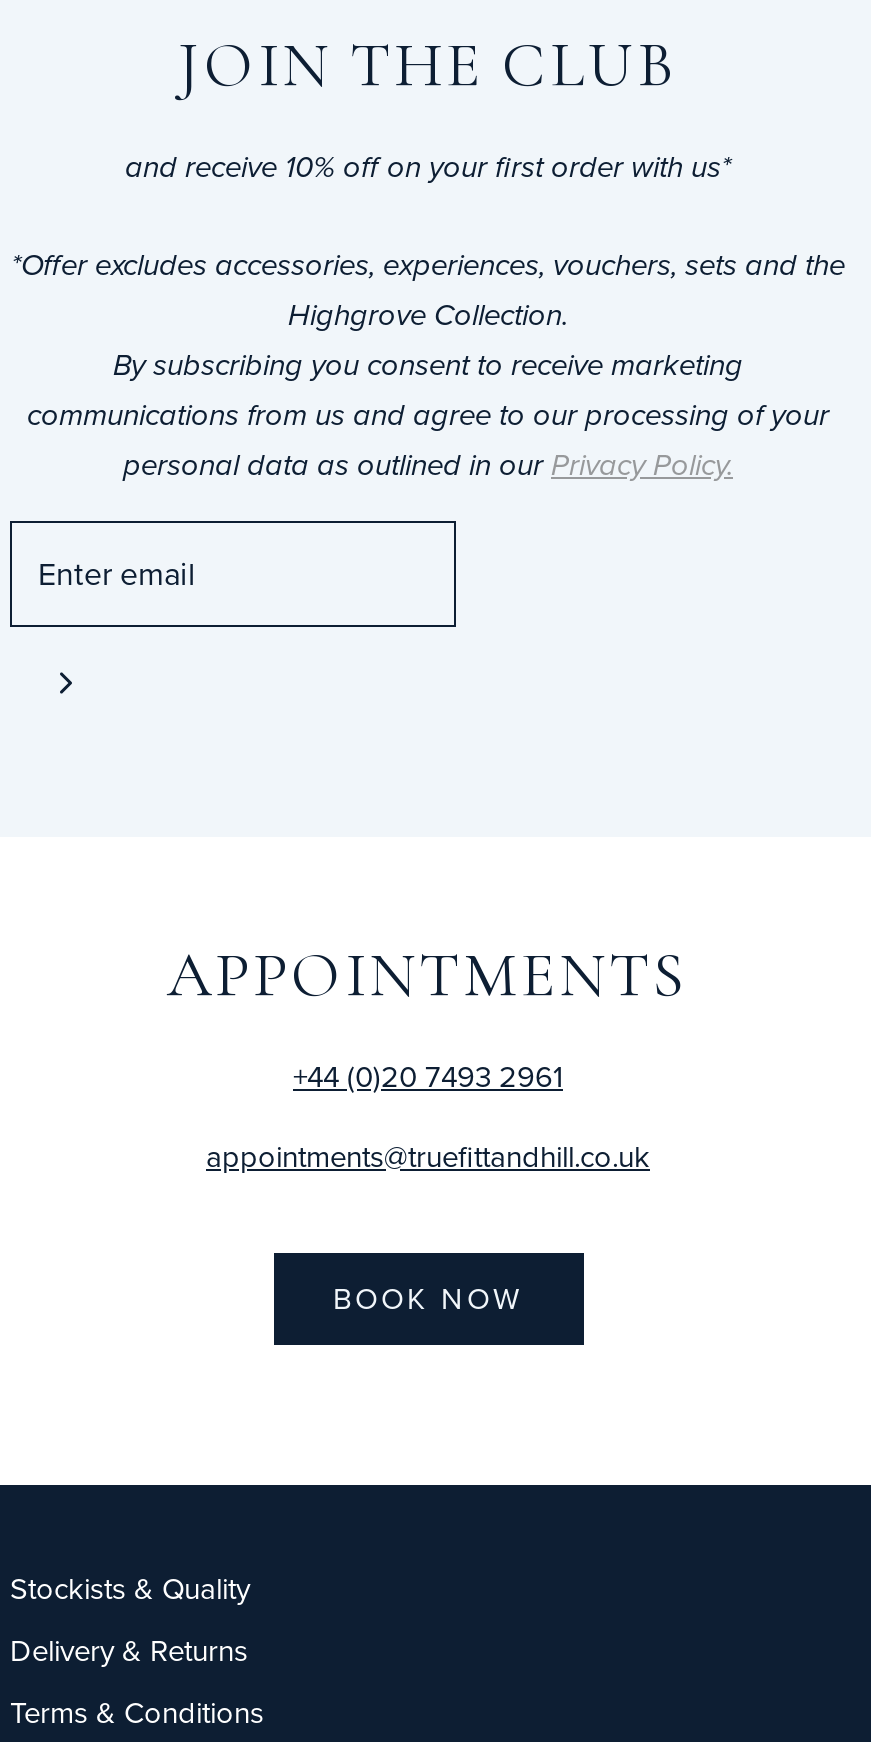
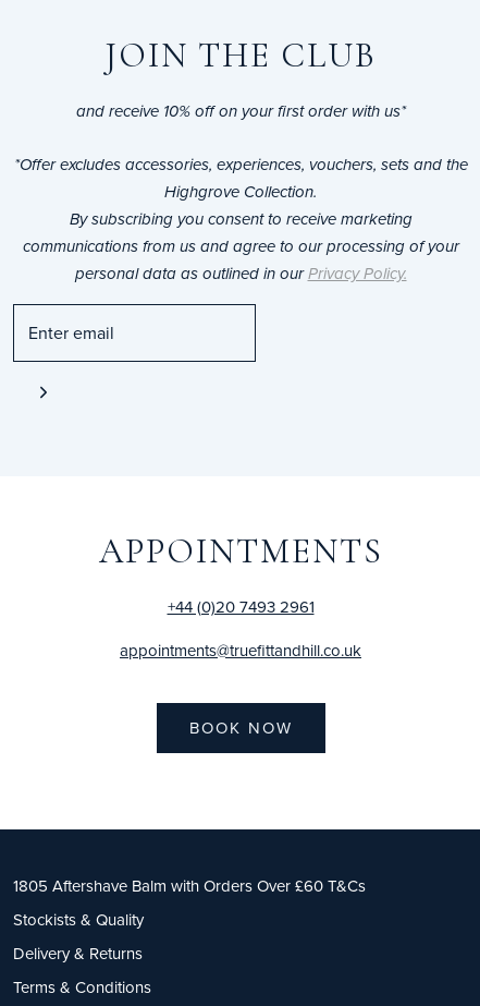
+ 1805 Aftershave Balm with Orders Over £60 T&Cs
